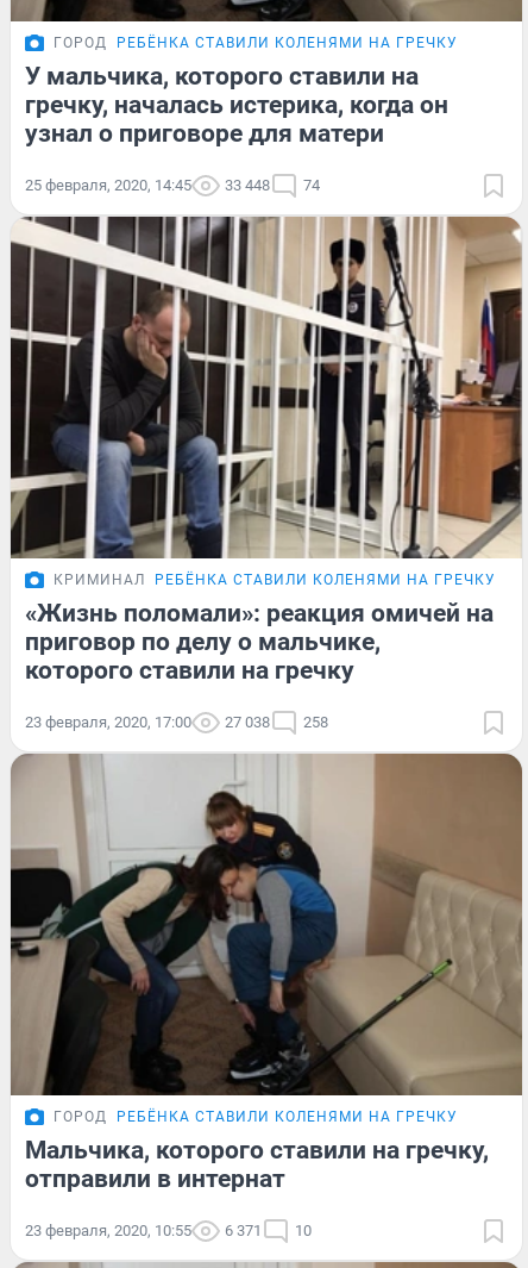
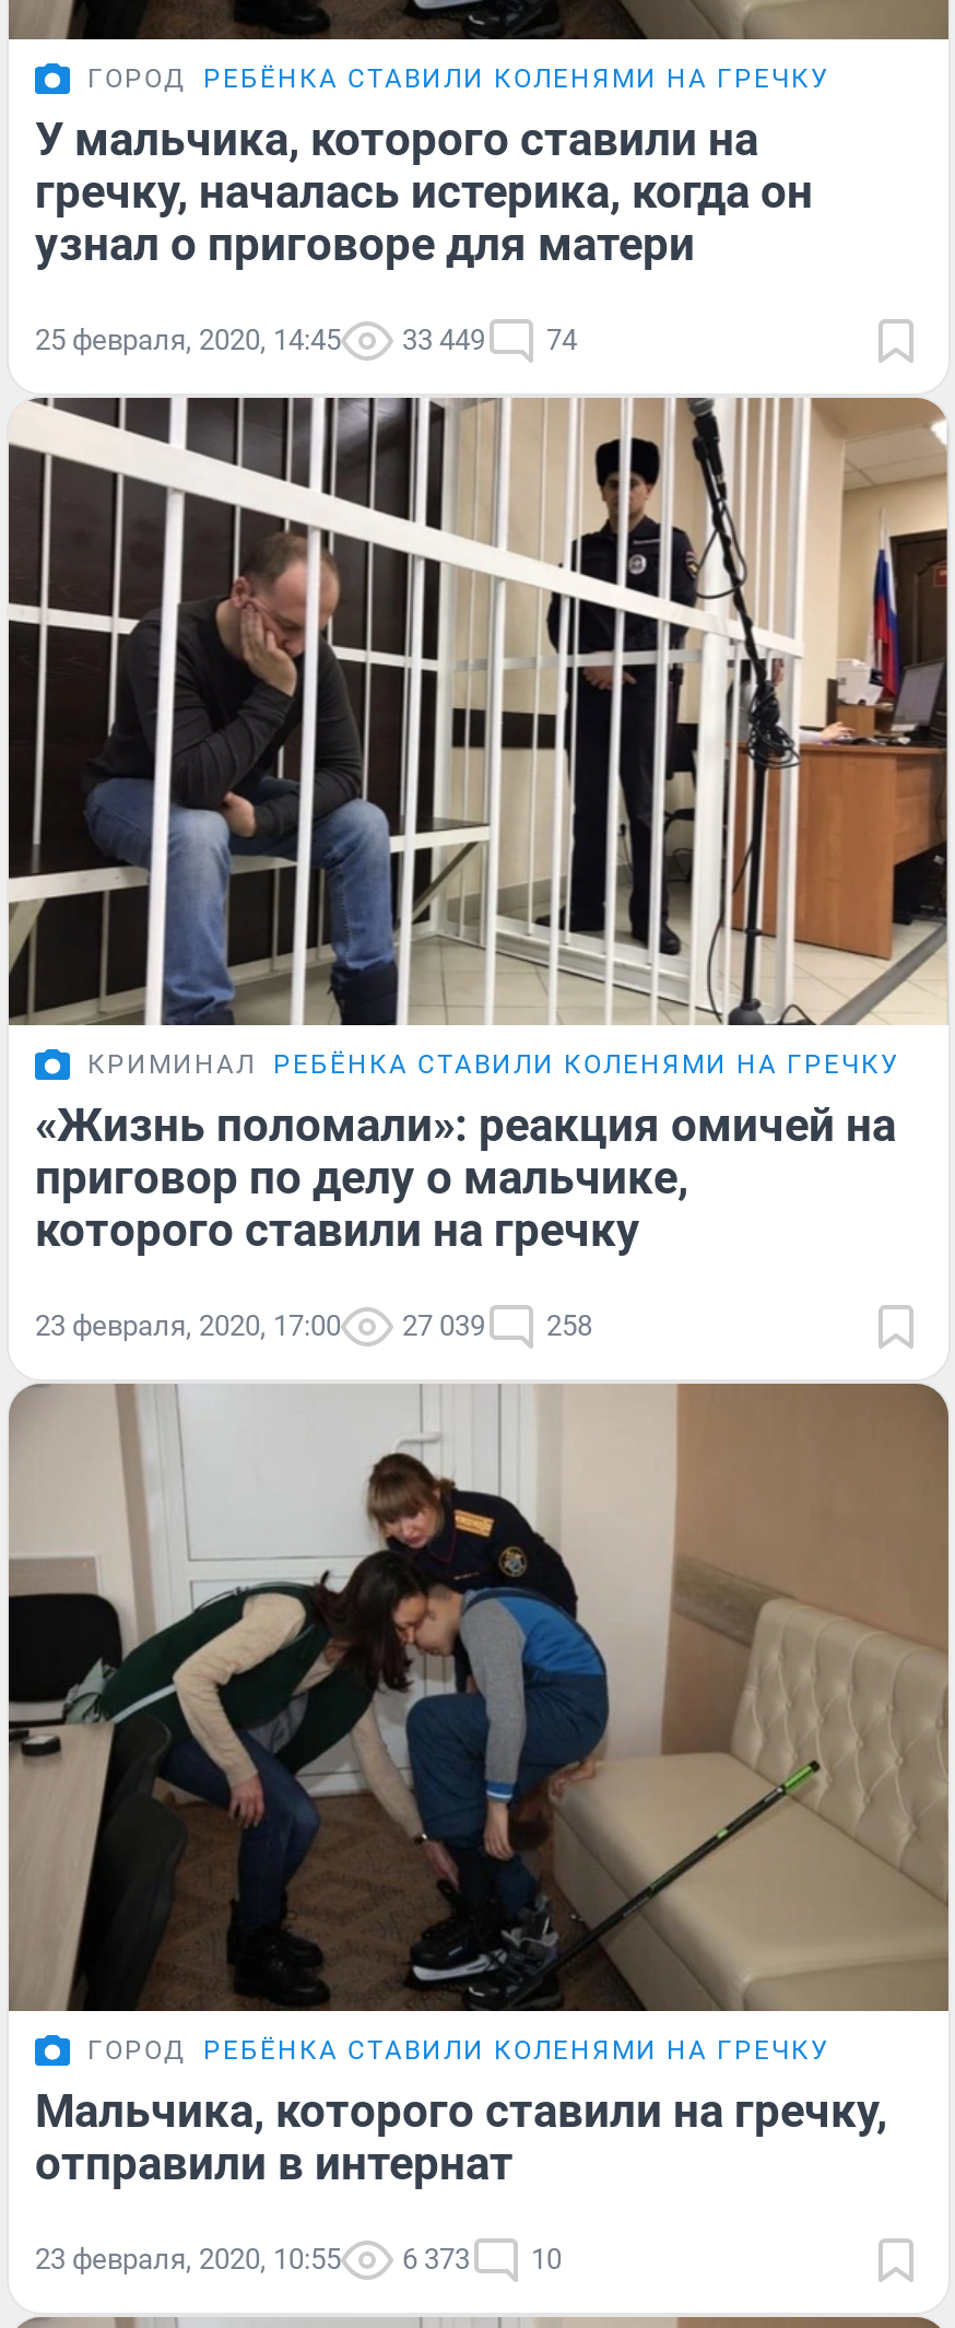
- 25 февраля, 2020, 14:45 33 448 74
+ 25 февраля, 2020, 14:45 33 449 74

- 23 февраля, 2020, 17:00 27 038 258
+ 23 февраля, 2020, 17:00 27 039 258

- 23 февраля, 2020, 10:55 6 371 10
+ 23 февраля, 2020, 10:55 6 373 10
